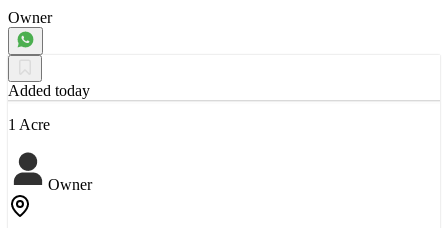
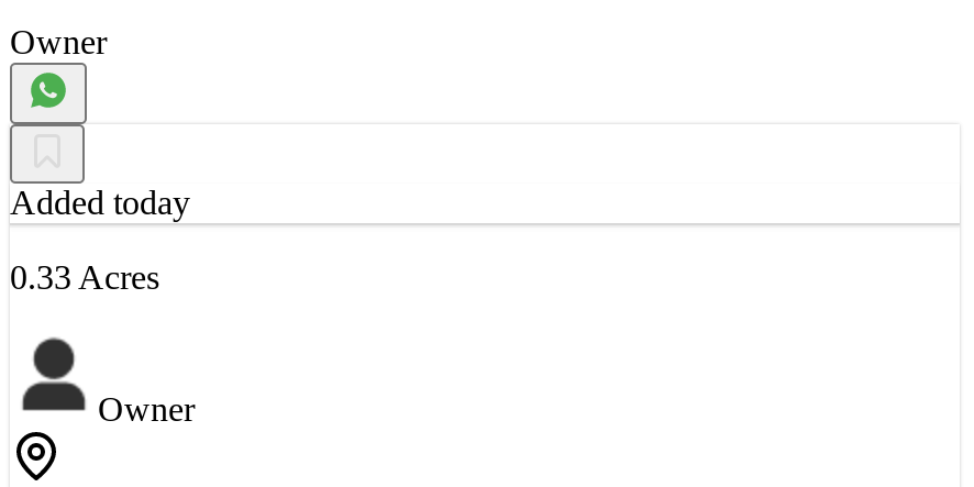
- 1 Acre
+ 0.33 Acres
